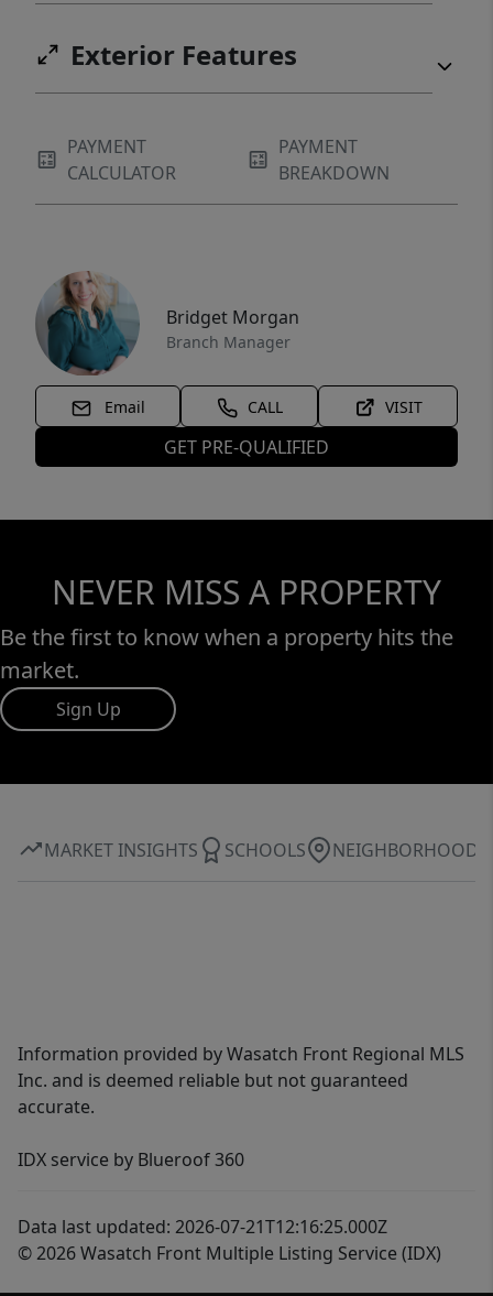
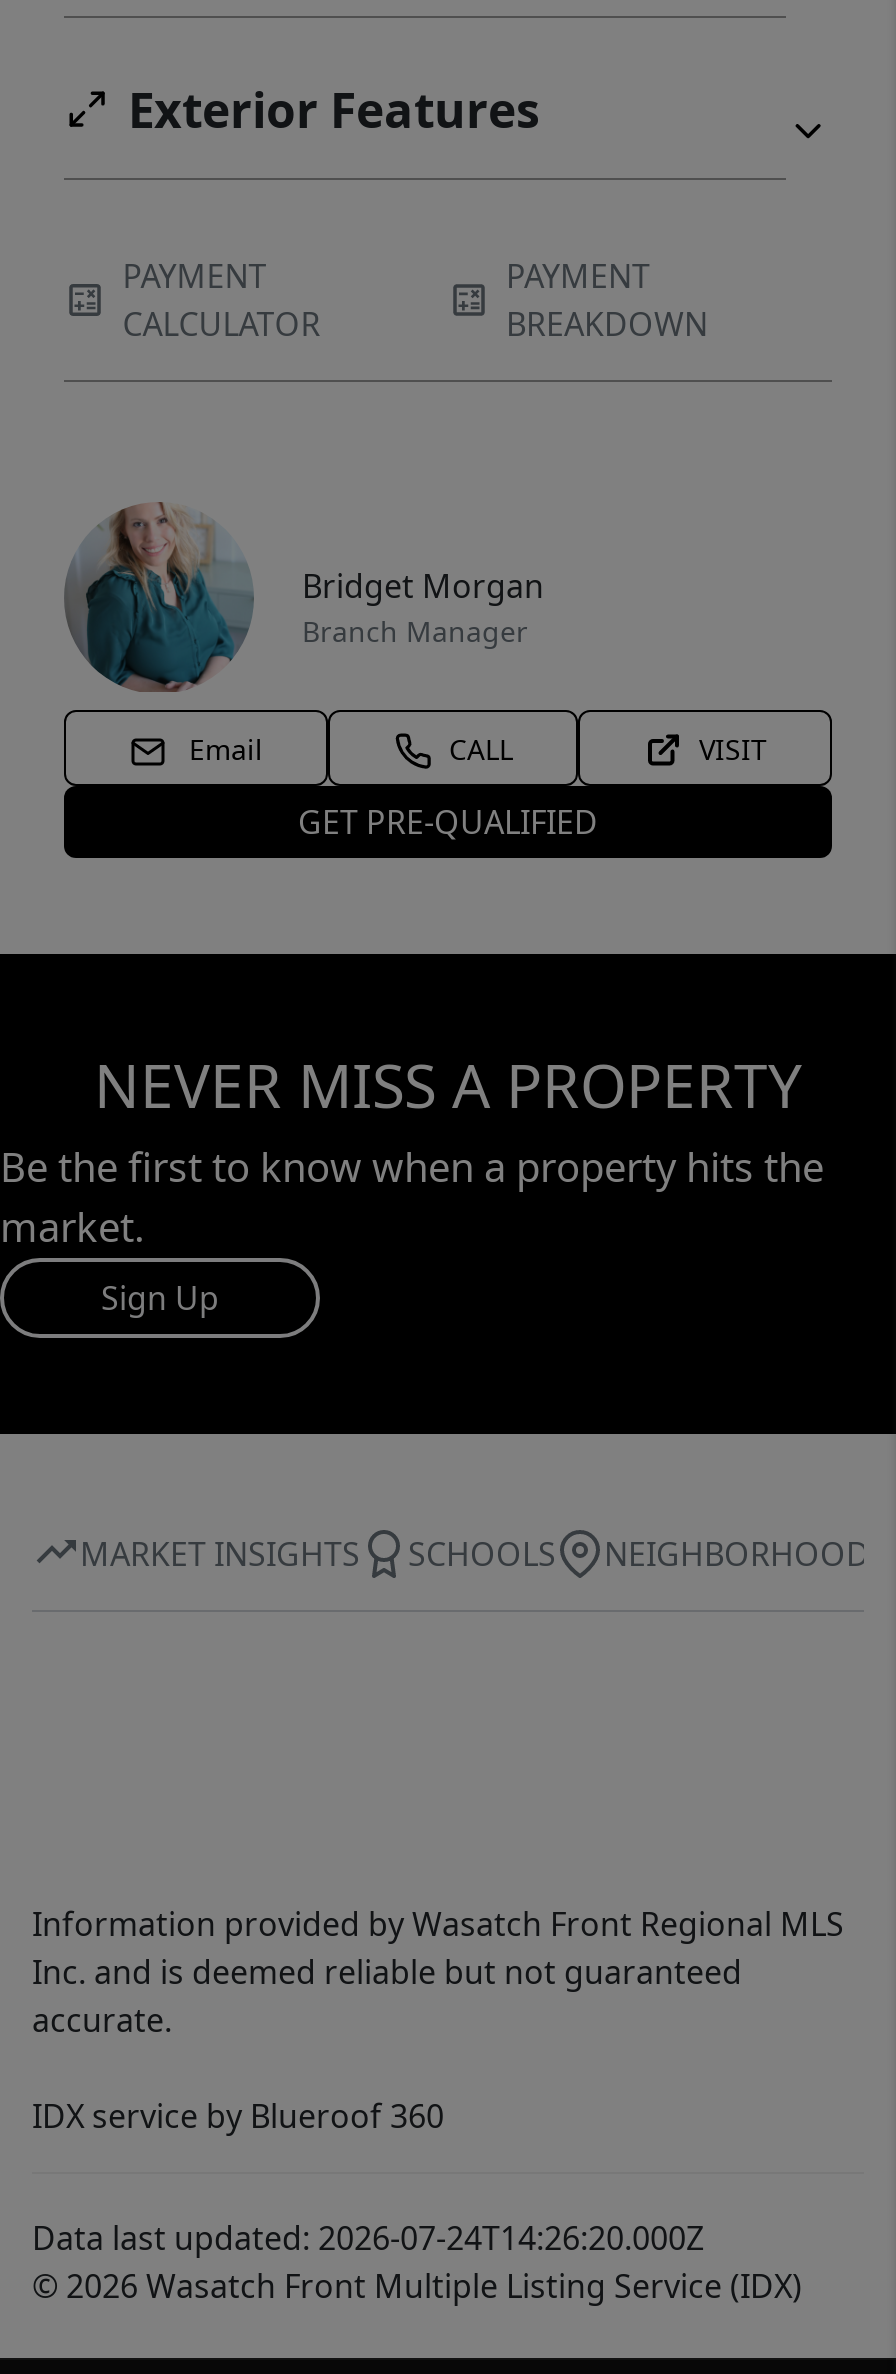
- Data last updated: 2026-07-21T12:16:25.000Z
+ Data last updated: 2026-07-24T14:26:20.000Z
